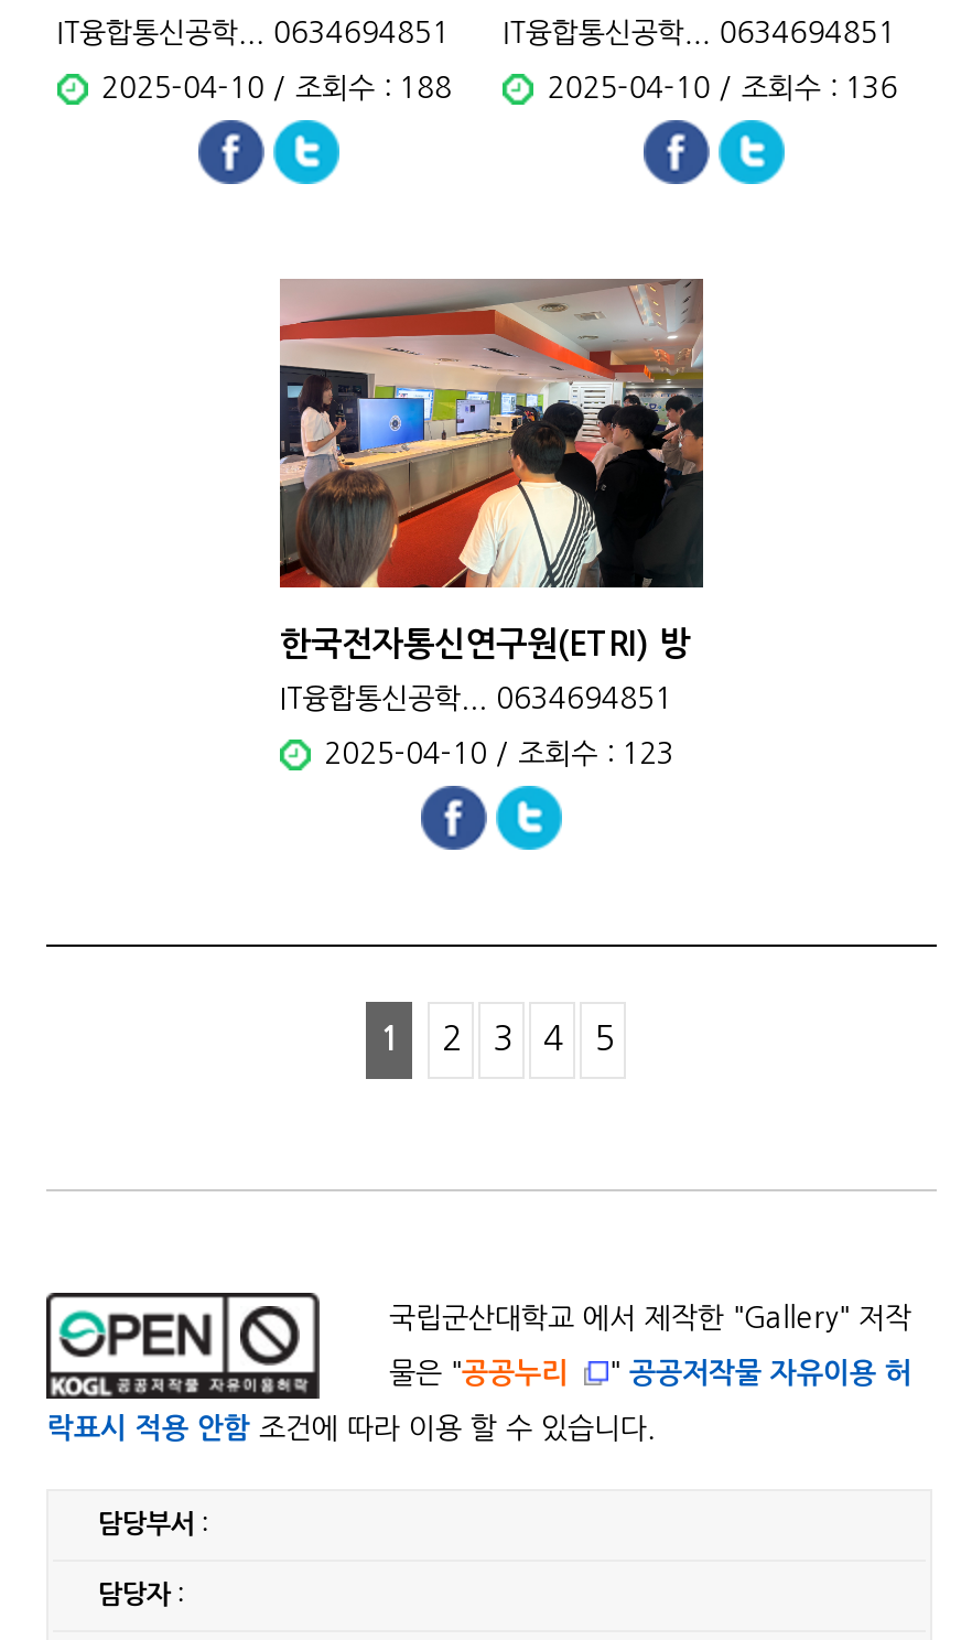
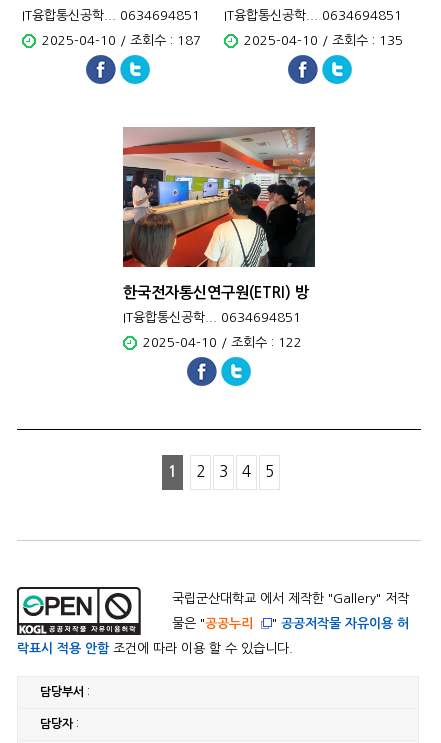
- 2025-04-10 / 조회수 : 188
+ 2025-04-10 / 조회수 : 187

- 2025-04-10 / 조회수 : 136
+ 2025-04-10 / 조회수 : 135

- 2025-04-10 / 조회수 : 123
+ 2025-04-10 / 조회수 : 122
